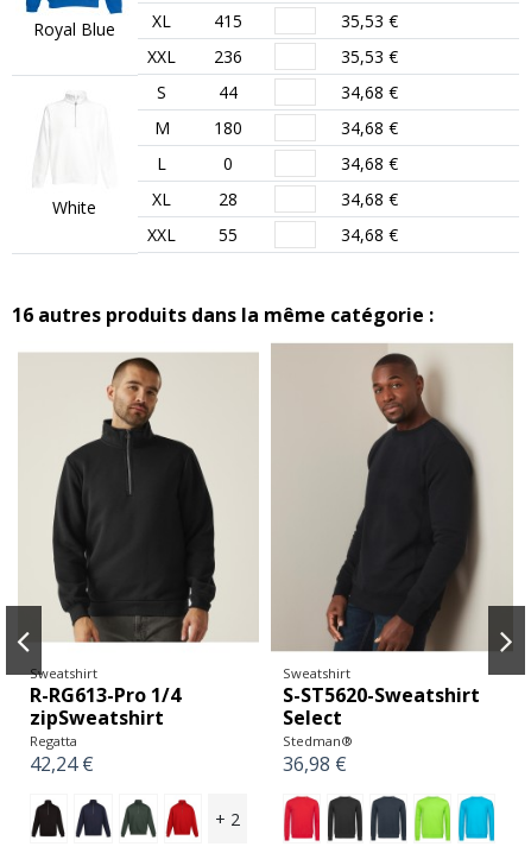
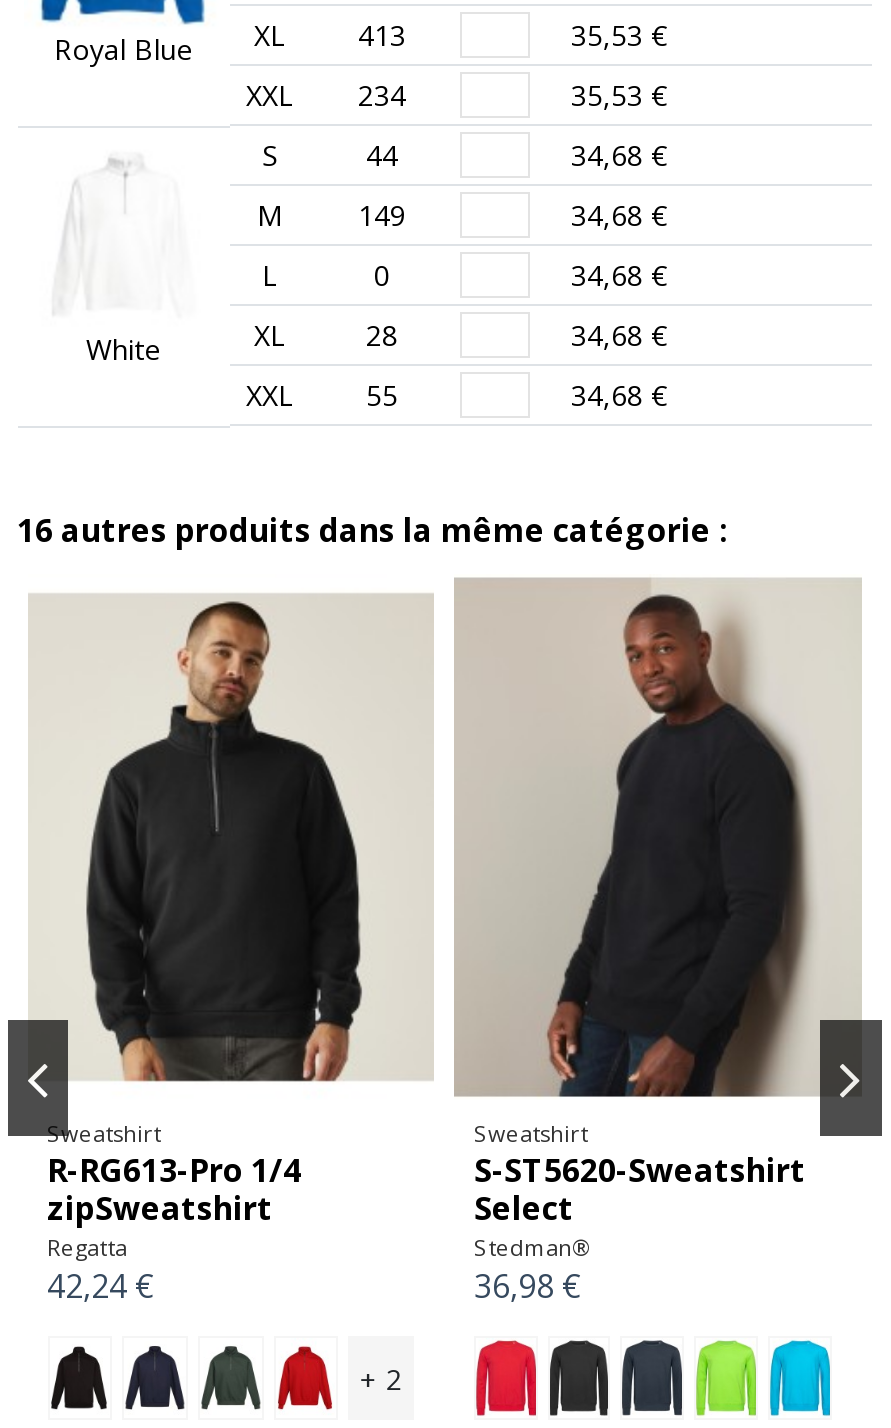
- Royal Blue XL 415
+ Royal Blue XL 413

- XXL 236
+ XXL 234

- M 180
+ M 149
